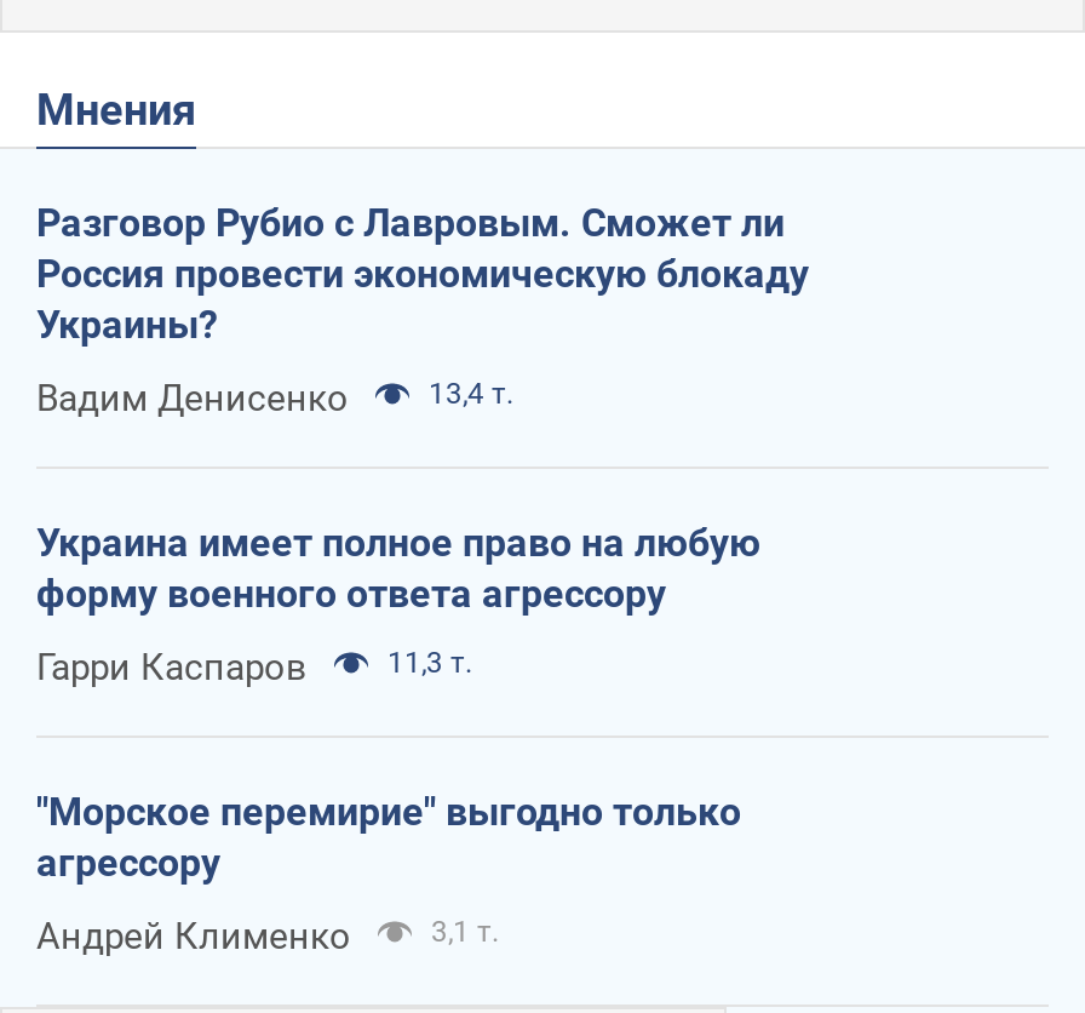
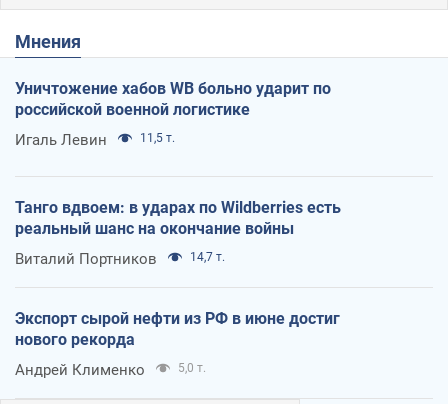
- Разговор Рубио с Лавровым. Сможет ли
- Россия провести экономическую блокаду
- Украины?
+ Уничтожение хабов WB больно ударит по
+ российской военной логистике

- Вадим Денисенко
- 13,4 т.
+ Игаль Левин
+ 11,5 т.

- Украина имеет полное право на любую
- форму военного ответа агрессору
+ Танго вдвоем: в ударах по Wildberries есть
+ реальный шанс на окончание войны

- Гарри Каспаров
- 11,3 т.
+ Виталий Портников
+ 14,7 т.

- "Морское перемирие" выгодно только
- агрессору
+ Экспорт сырой нефти из РФ в июне достиг
+ нового рекорда

- 3,1 т.
+ 5,0 т.
